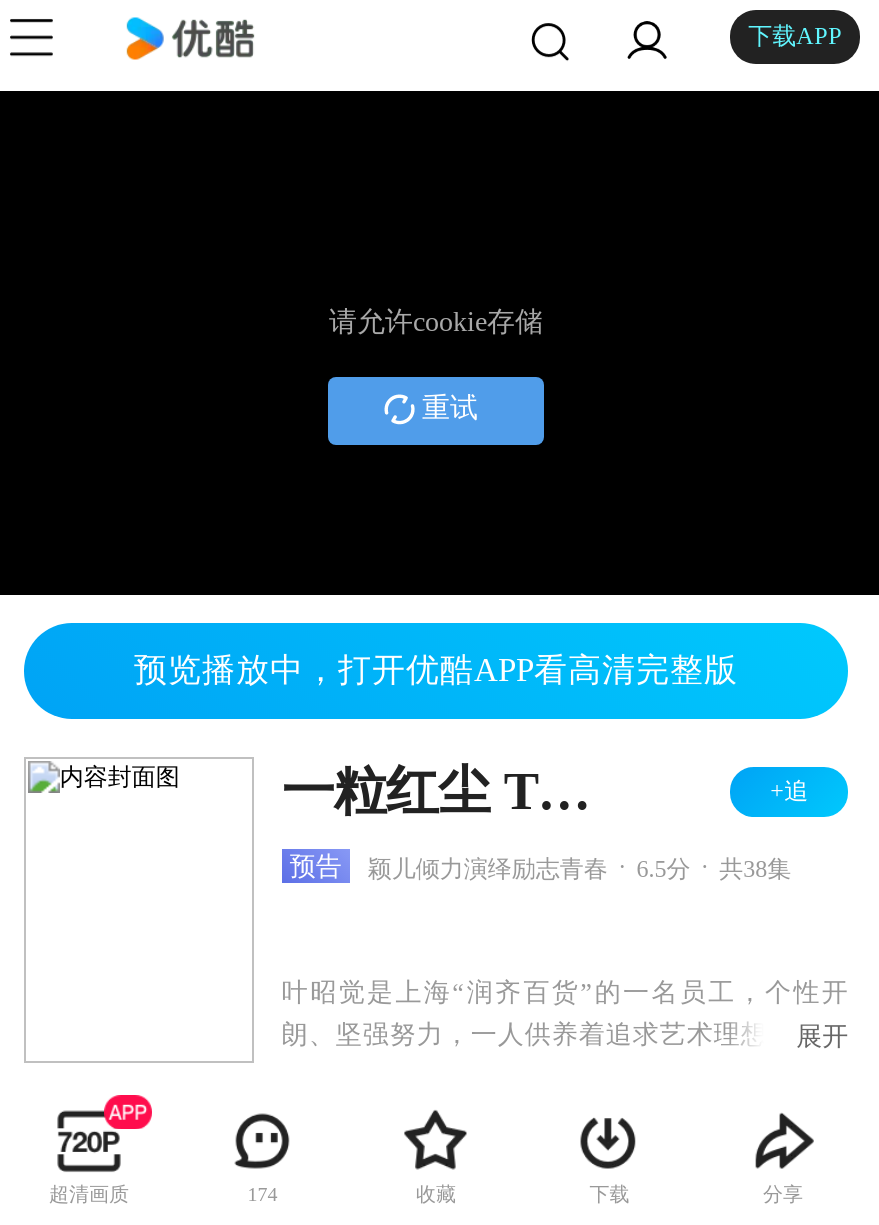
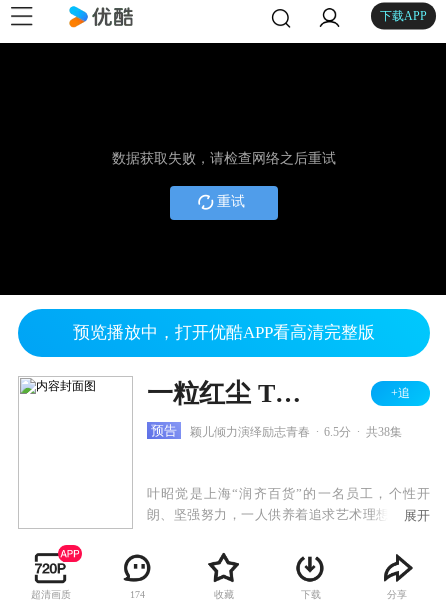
- 请允许cookie存储
+ 数据获取失败，请检查网络之后重试
